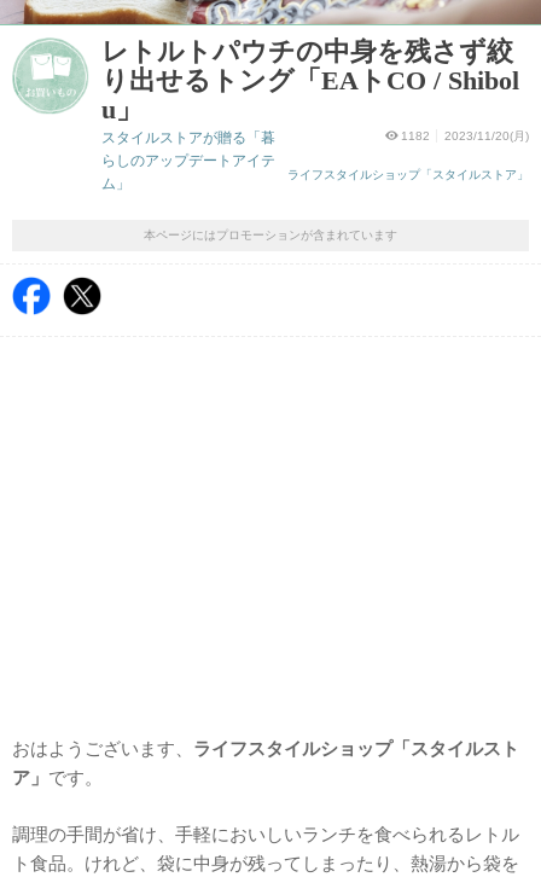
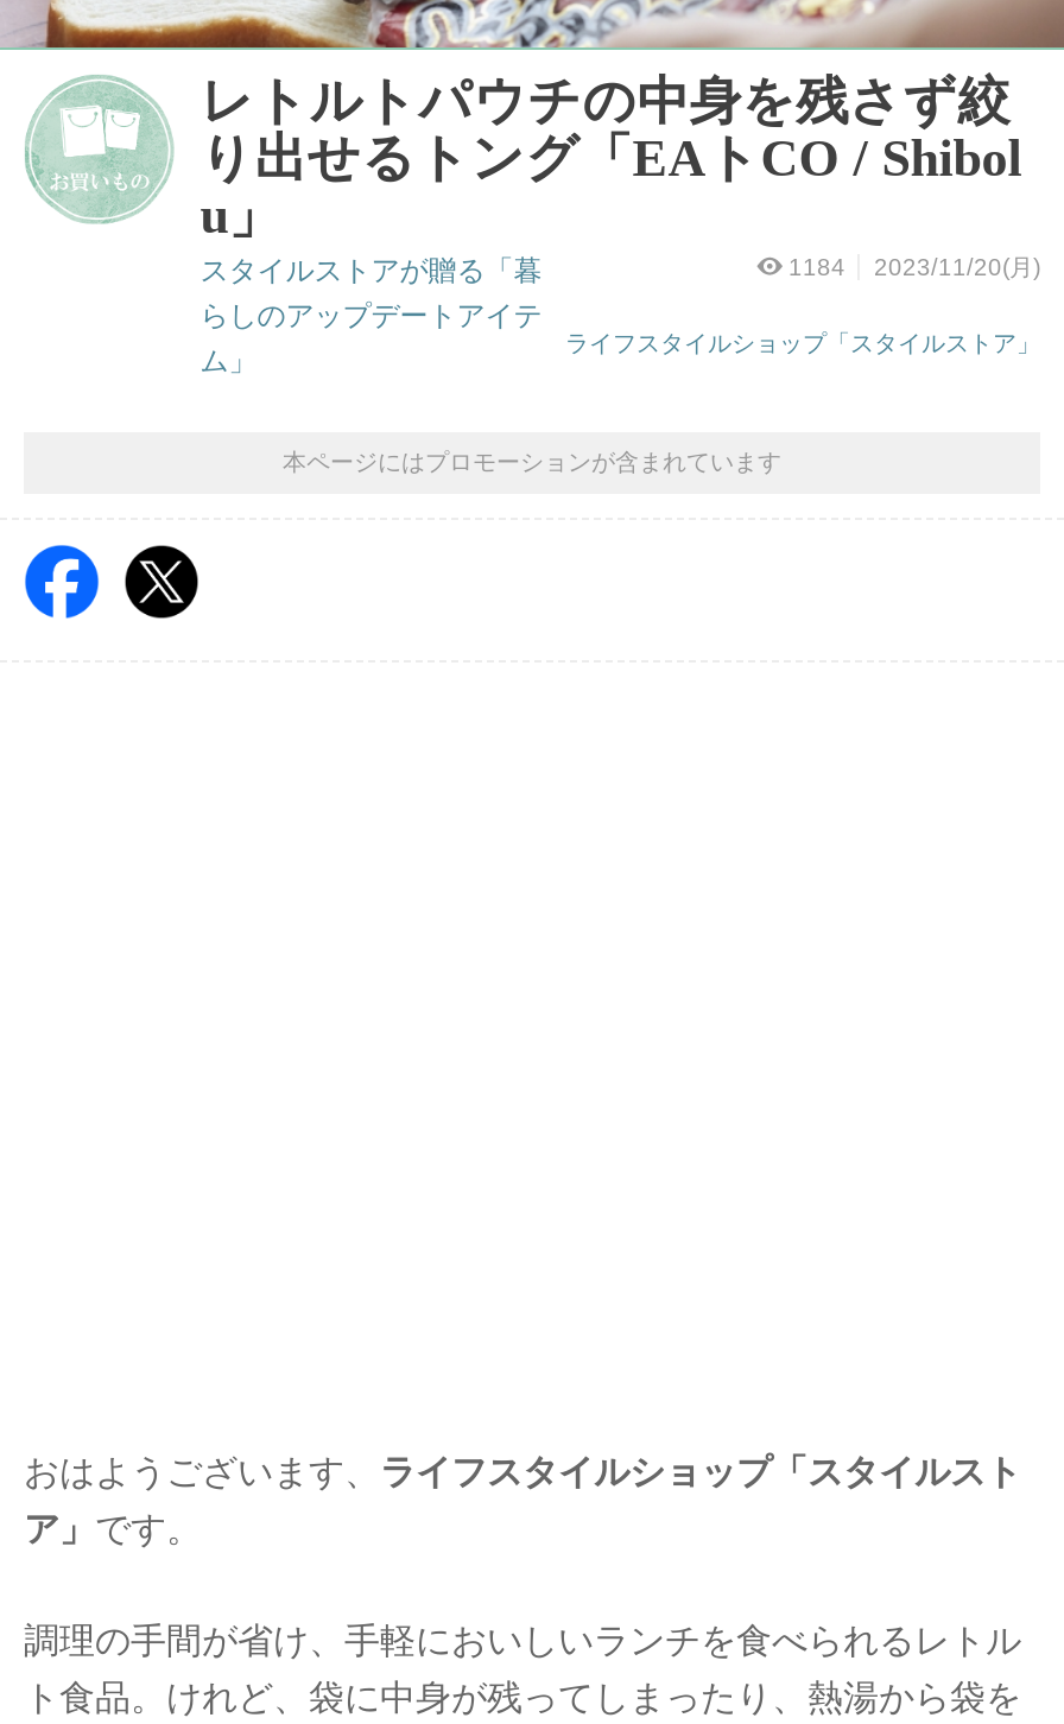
- 1182 2023/11/20(月)
+ 1184 2023/11/20(月)
